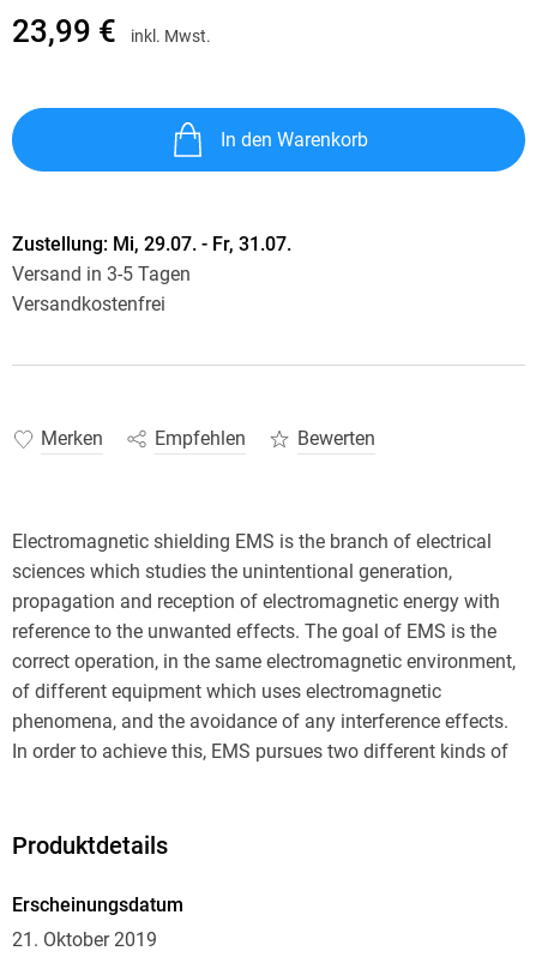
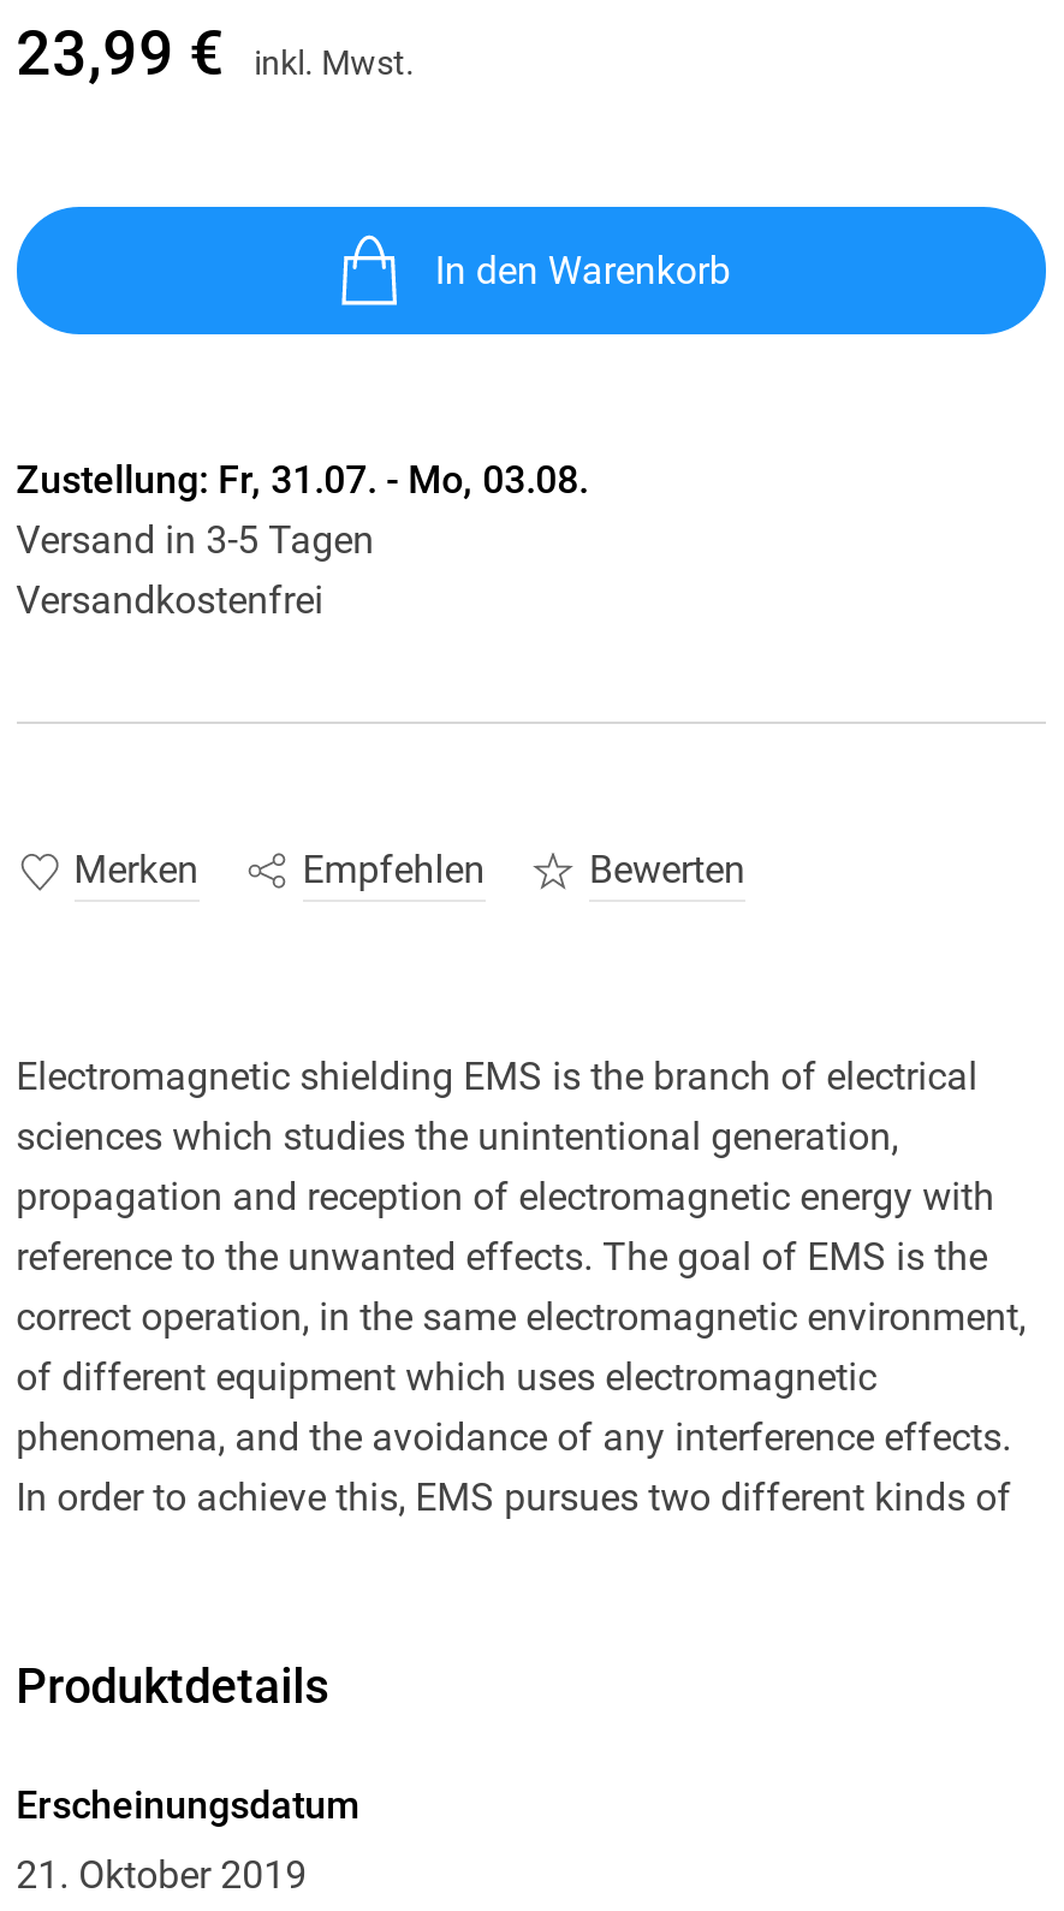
- Zustellung: Mi, 29.07. - Fr, 31.07.
+ Zustellung: Fr, 31.07. - Mo, 03.08.
